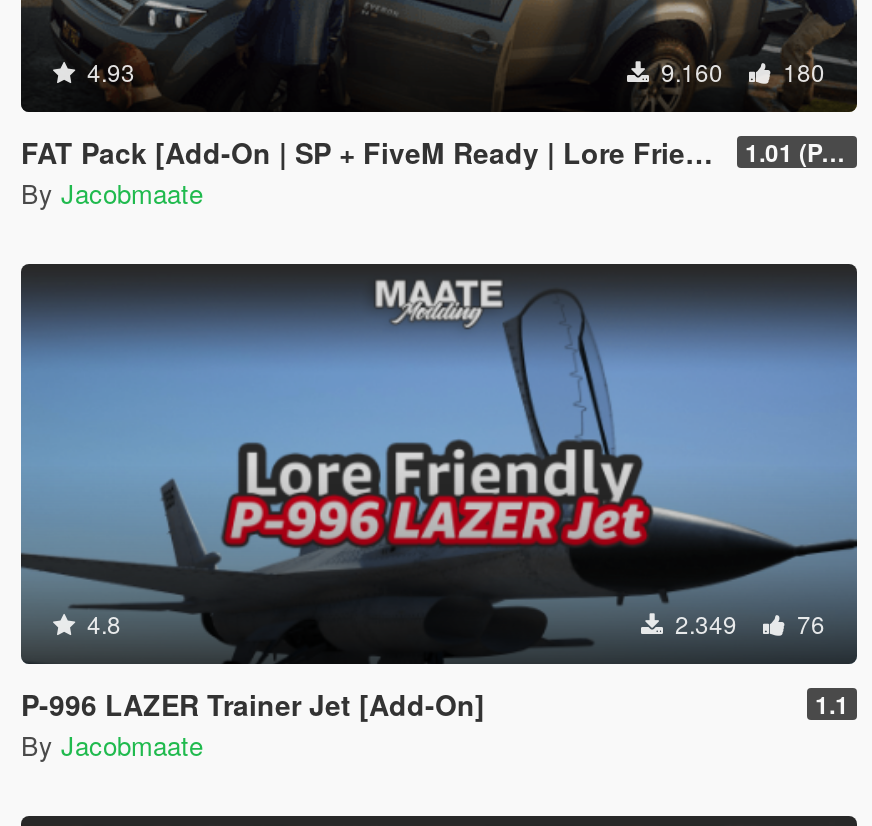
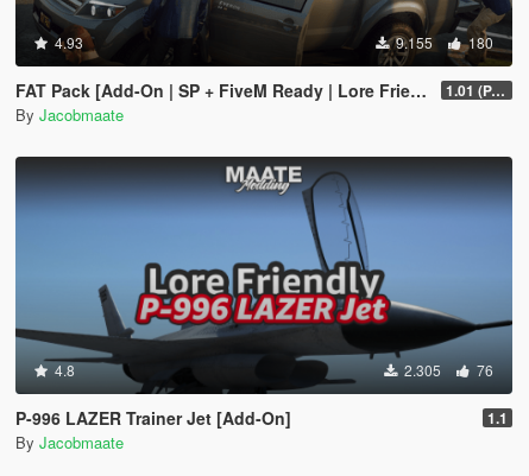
- 9.160 180
+ 9.155 180

- 2.349 76
+ 2.305 76
